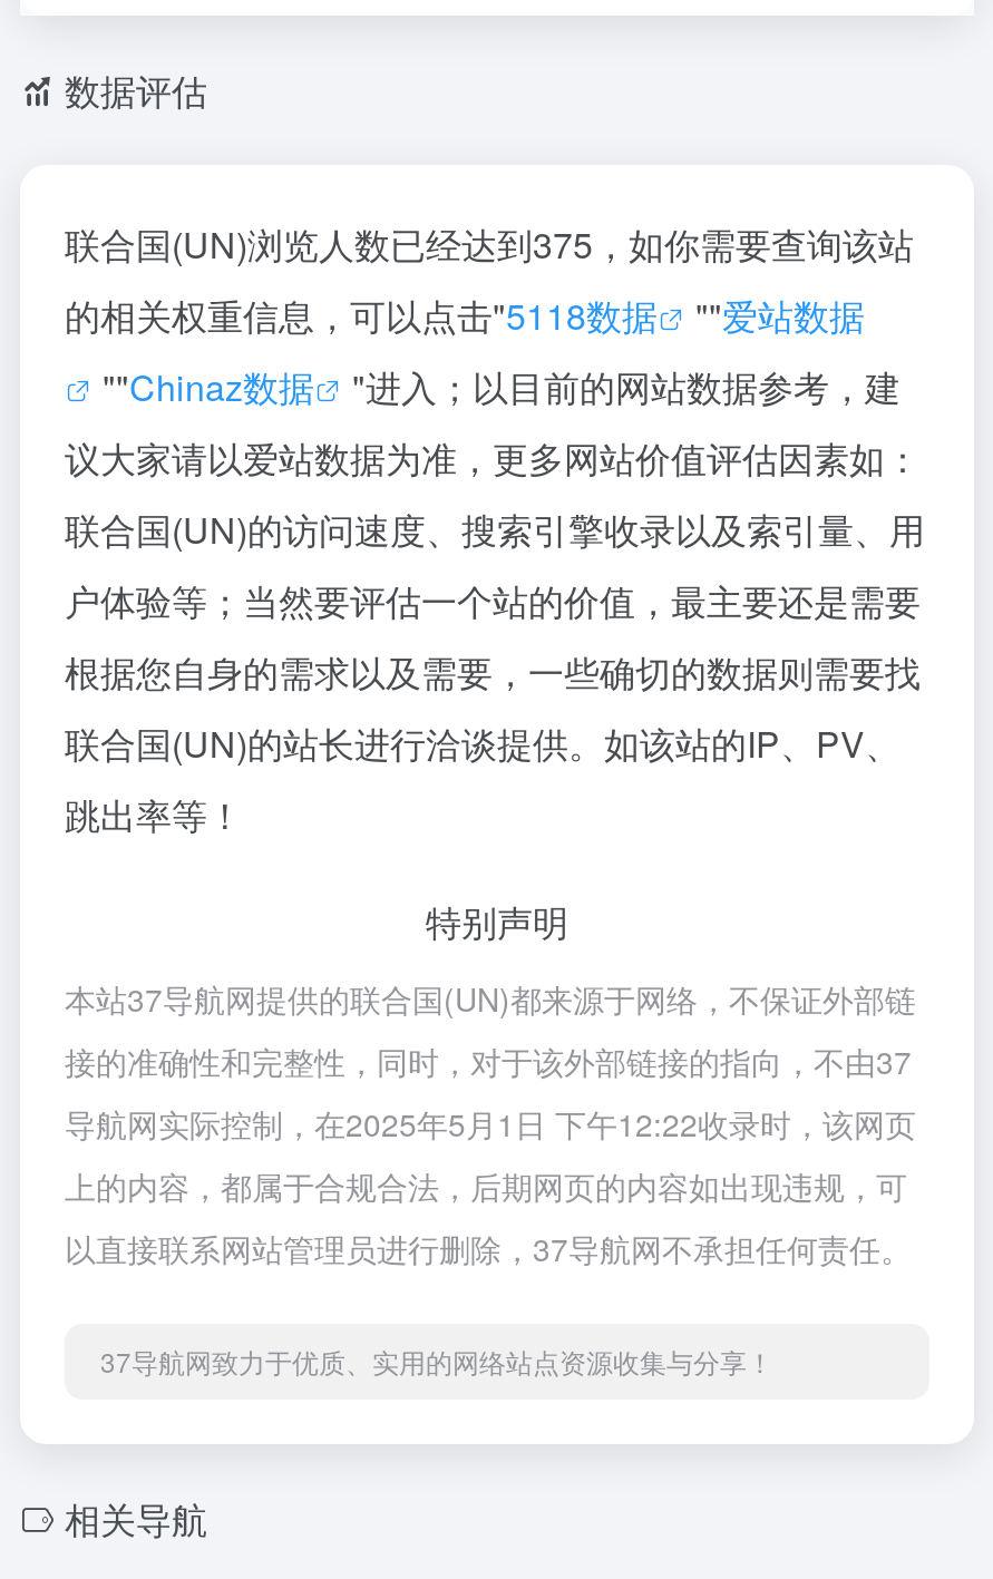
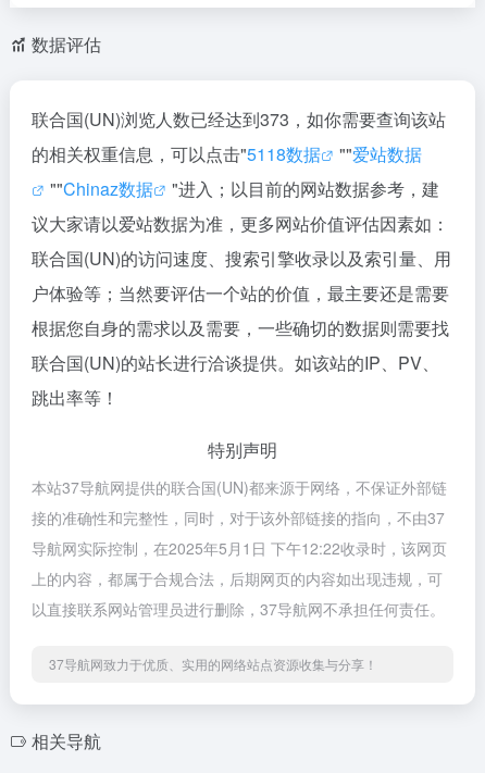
- 联合国(UN)浏览人数已经达到375，如你需要查询该站
+ 联合国(UN)浏览人数已经达到373，如你需要查询该站
